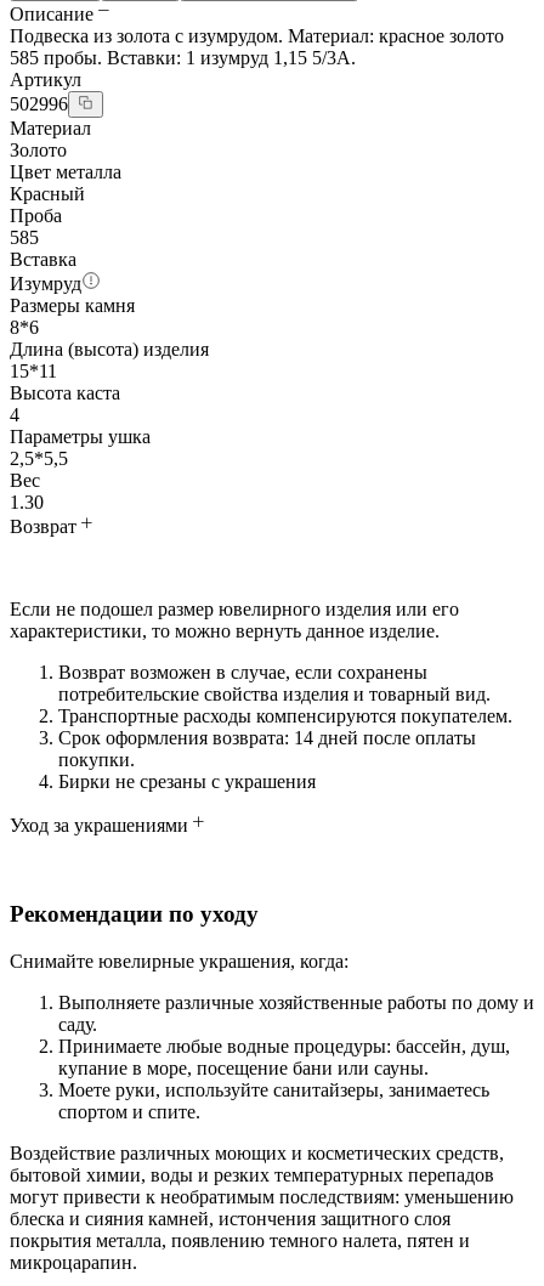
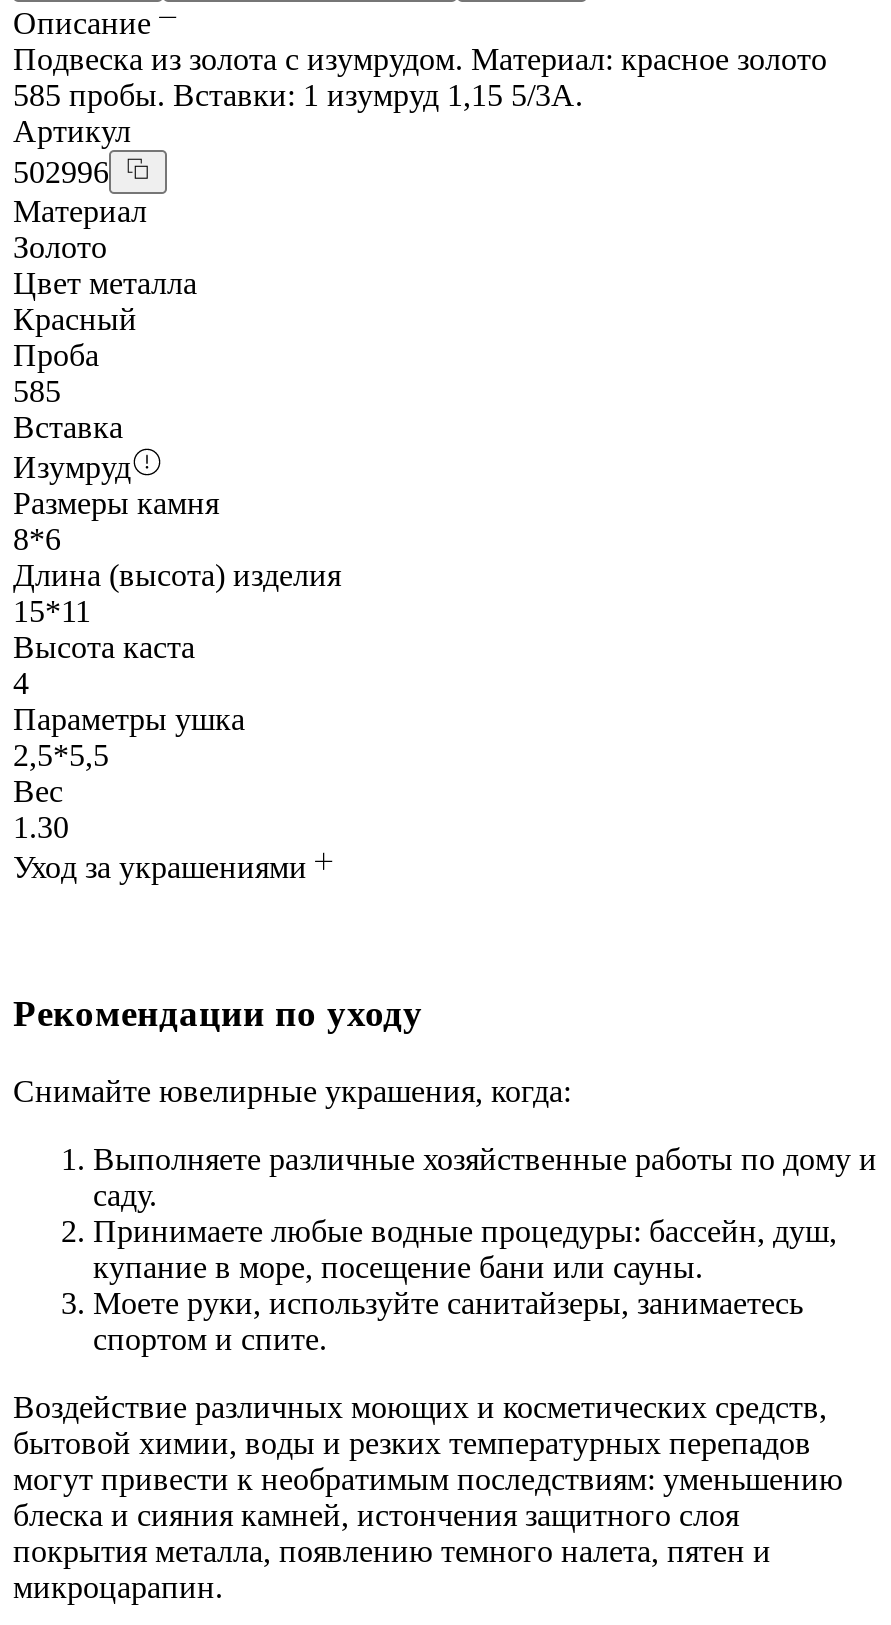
- Возврат

- Если не подошел размер ювелирного изделия или его
- характеристики, то можно вернуть данное изделие.
- Возврат возможен в случае, если сохранены
- потребительские свойства изделия и товарный вид.
- Транспортные расходы компенсируются покупателем.
- Срок оформления возврата: 14 дней после оплаты
- покупки.
- Бирки не срезаны с украшения
